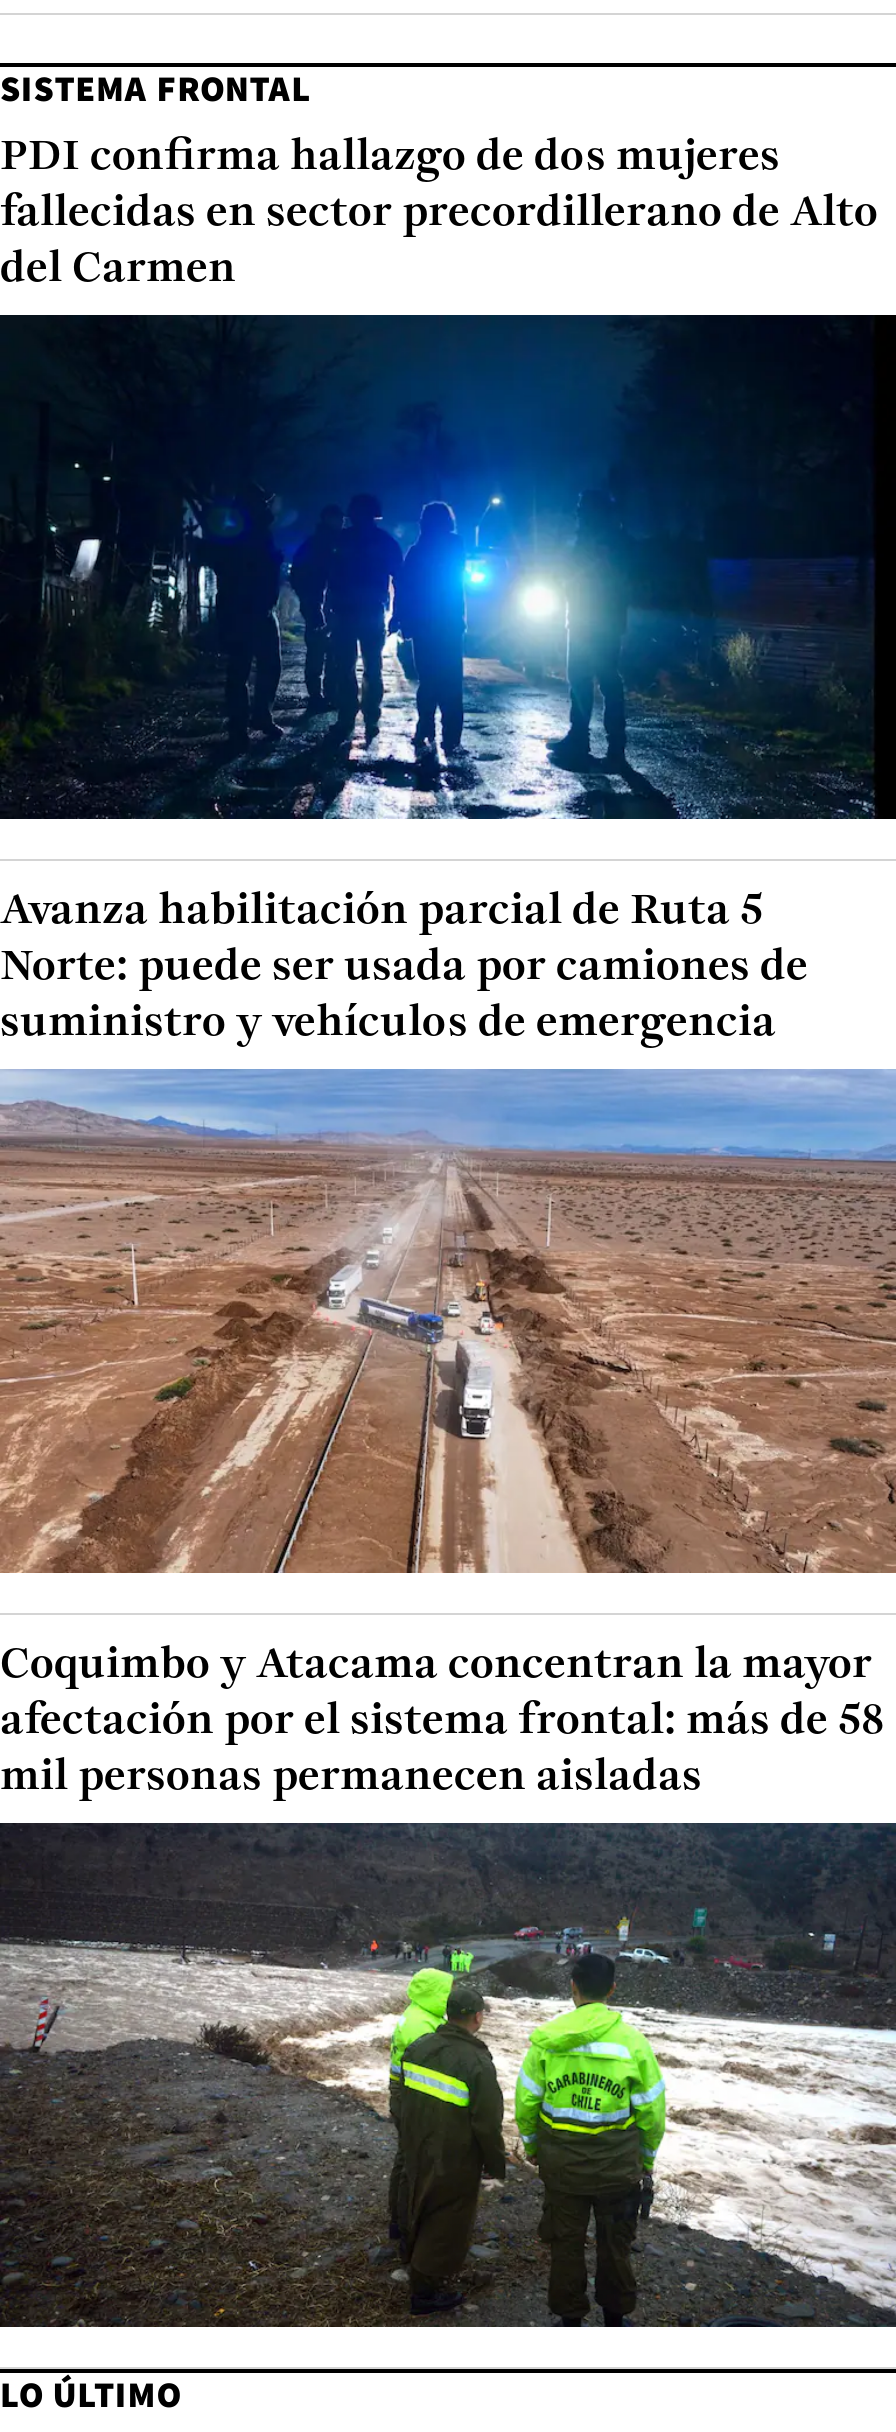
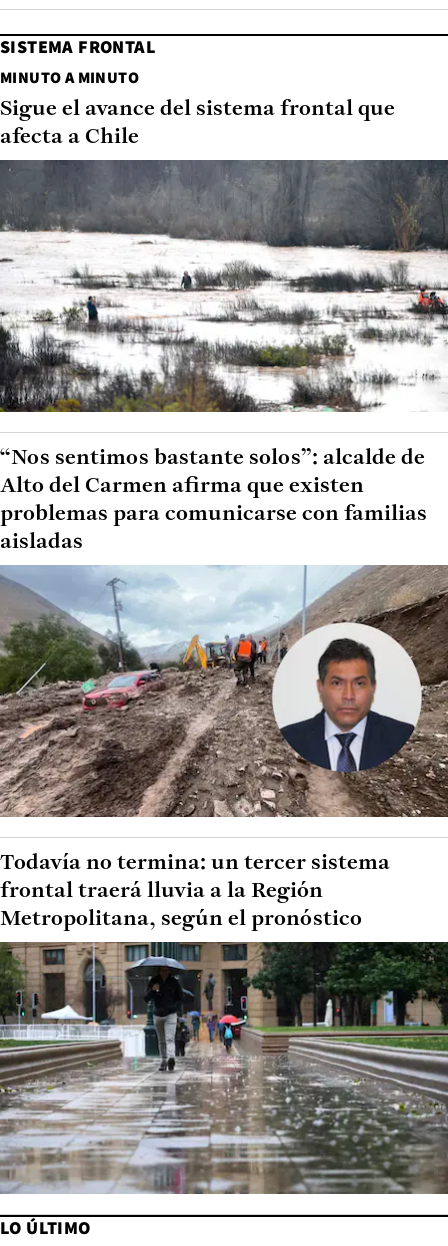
- PDI confirma hallazgo de dos mujeres
- fallecidas en sector precordillerano de Alto
- del Carmen
+ MINUTO A MINUTO
+ Sigue el avance del sistema frontal que
+ afecta a Chile

- [image]
- Avanza habilitación parcial de Ruta 5
- Norte: puede ser usada por camiones de
- suministro y vehículos de emergencia
+ [image]
+ “Nos sentimos bastante solos”: alcalde de
+ Alto del Carmen afirma que existen
+ problemas para comunicarse con familias
+ aisladas

- [image]
- Coquimbo y Atacama concentran la mayor
- afectación por el sistema frontal: más de 58
- mil personas permanecen aisladas
+ [image]
+ Todavía no termina: un tercer sistema
+ frontal traerá lluvia a la Región
+ Metropolitana, según el pronóstico

- [image]
+ [image]
